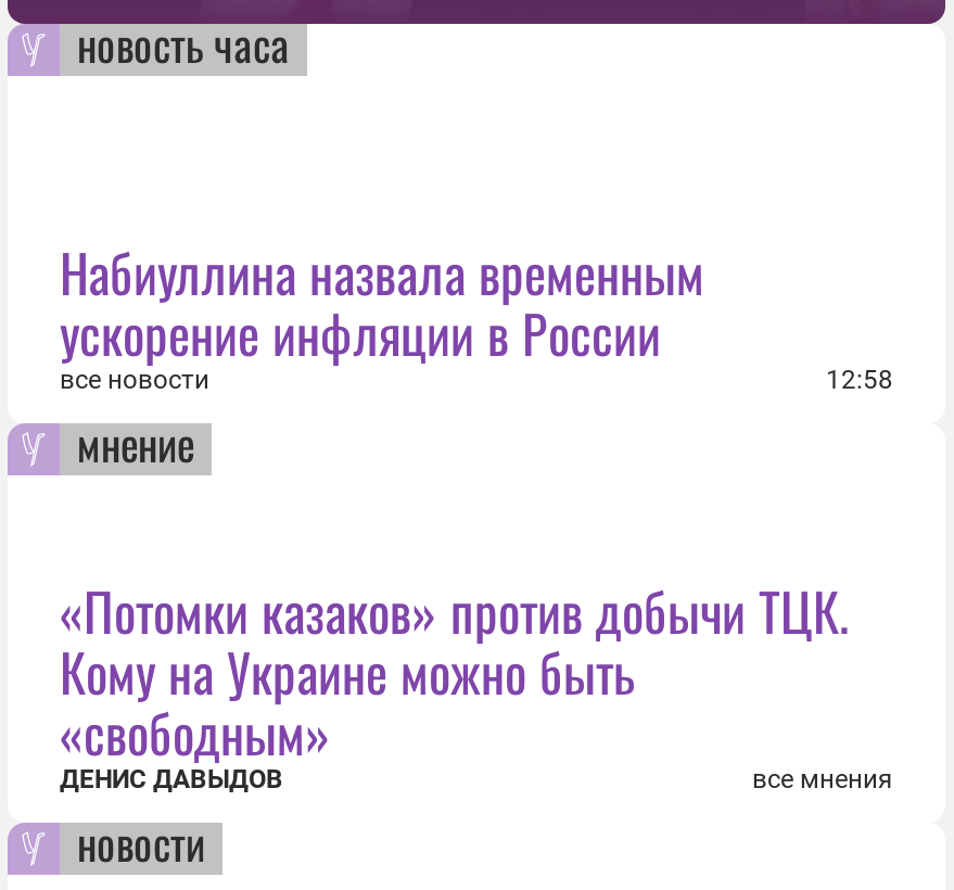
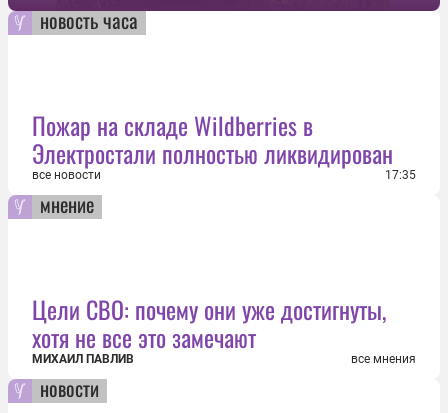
- Набиуллина назвала временным
- ускорение инфляции в России
+ Пожар на складе Wildberries в
+ Электростали полностью ликвидирован

- 12:58
+ 17:35

- «Потомки казаков» против добычи ТЦК.
- Кому на Украине можно быть
- «свободным»
- ДЕНИС ДАВЫДОВ
+ Цели СВО: почему они уже достигнуты,
+ хотя не все это замечают
+ МИХАИЛ ПАВЛИВ
